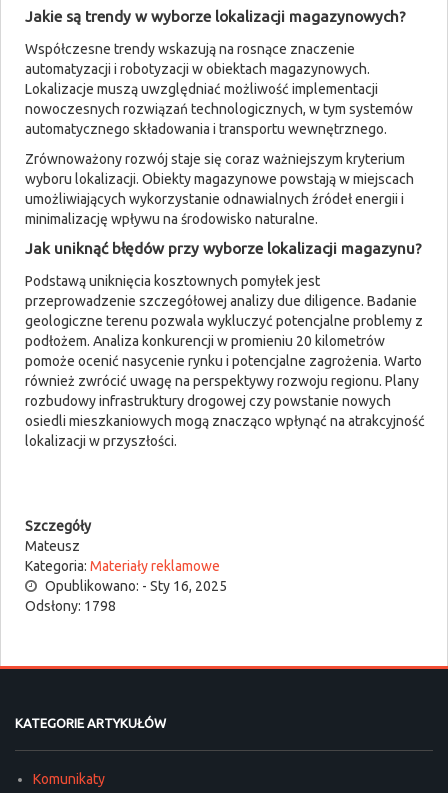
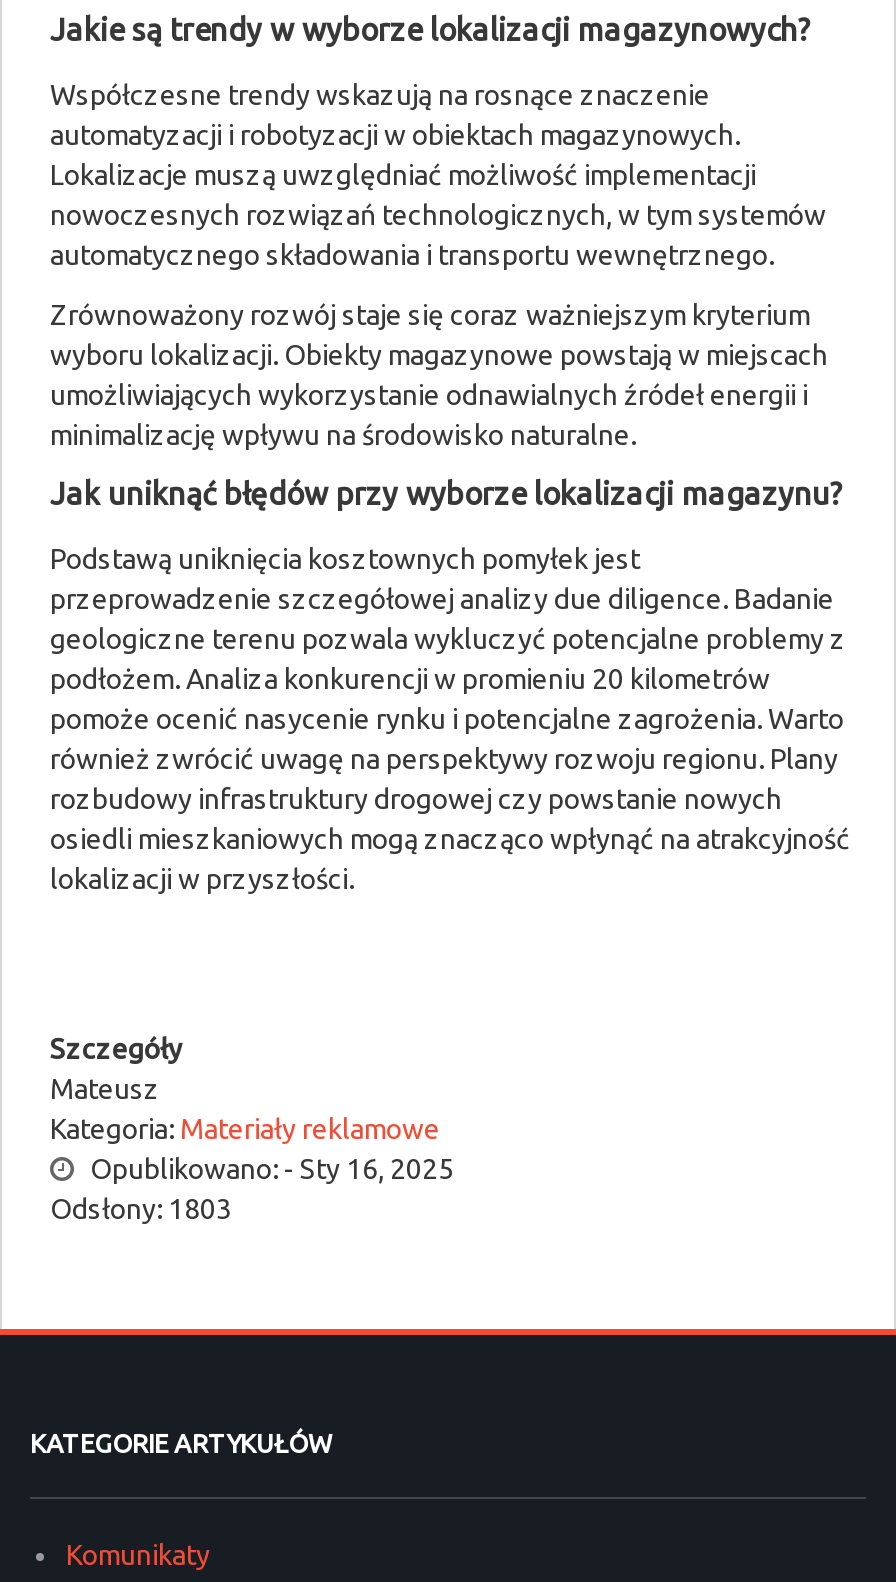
- Odsłony: 1798
+ Odsłony: 1803
